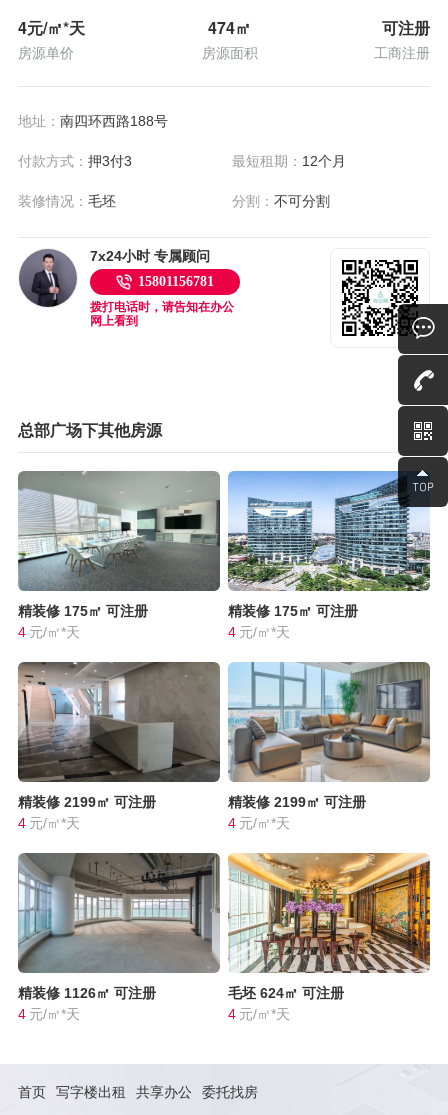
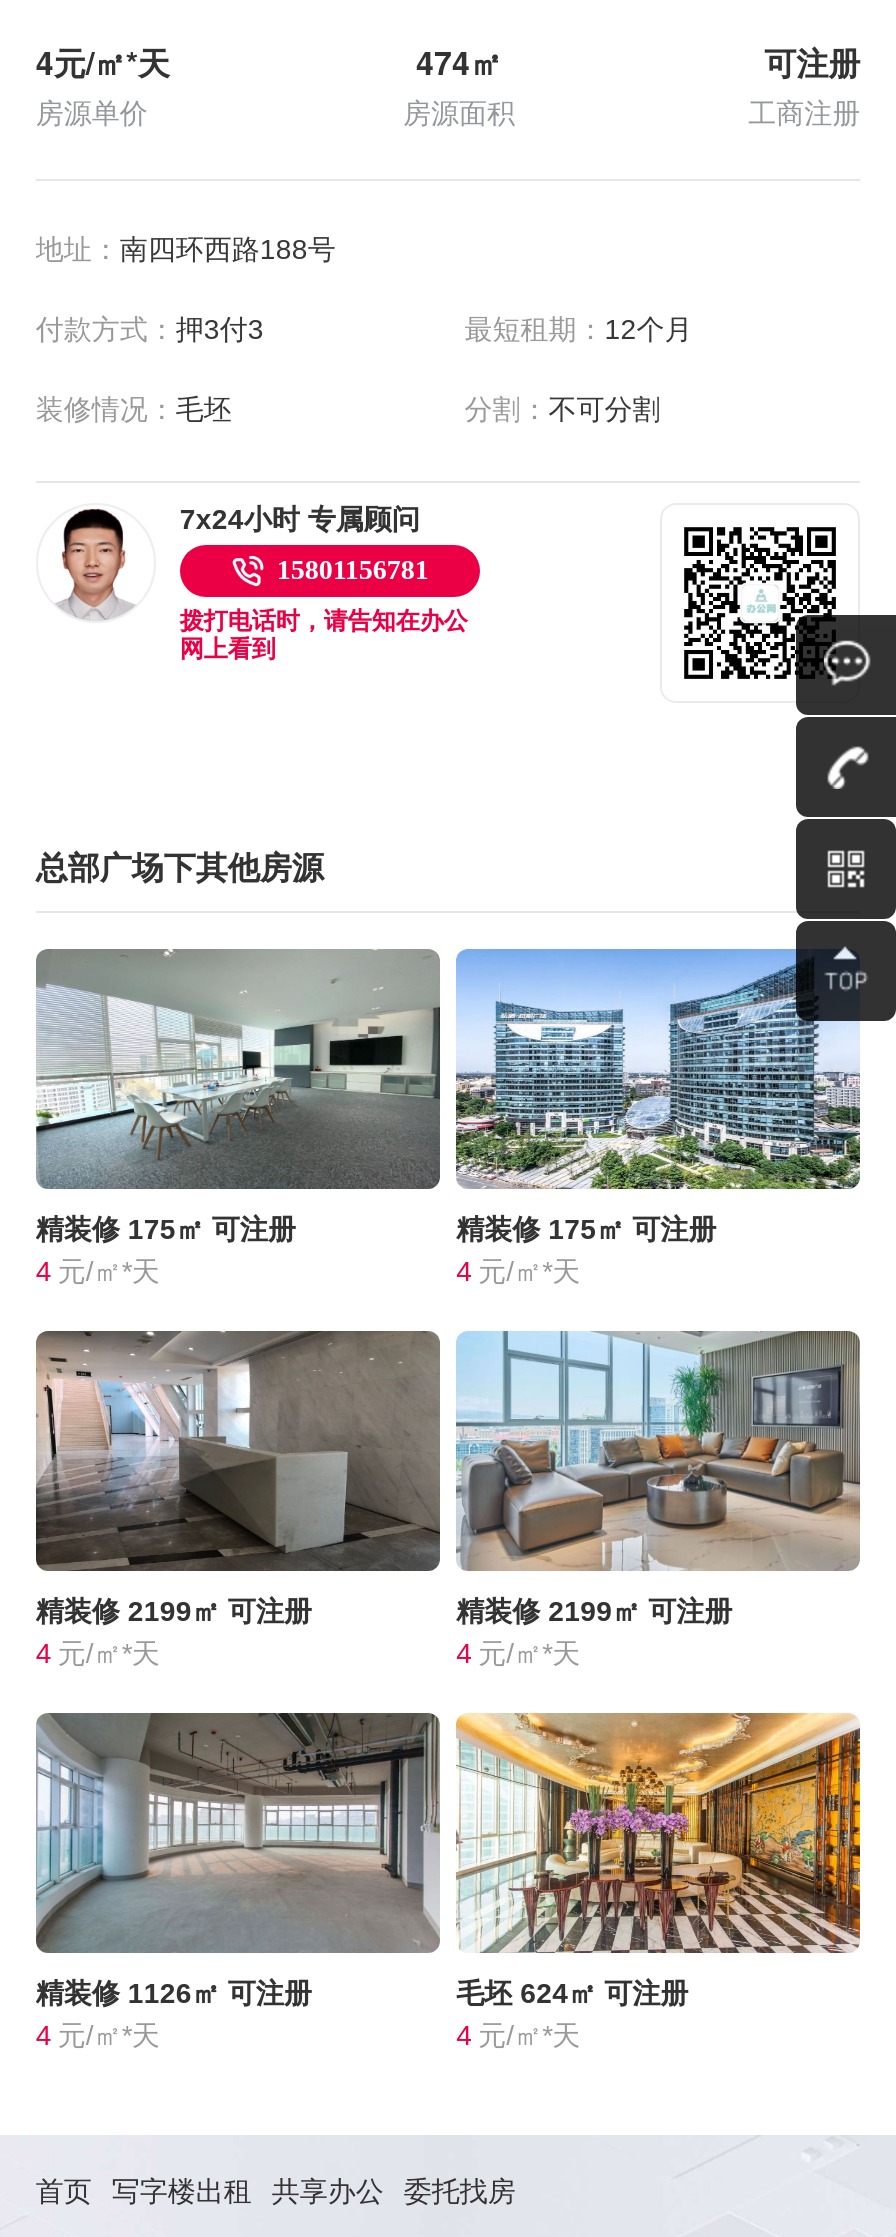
- [image]
+ [image]
